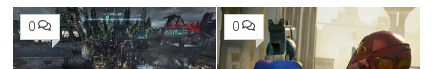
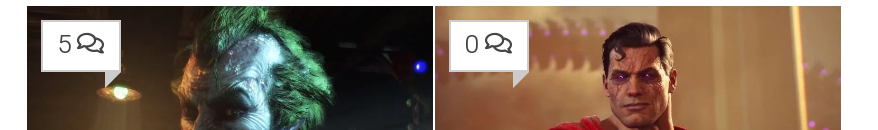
- 0
+ 5
